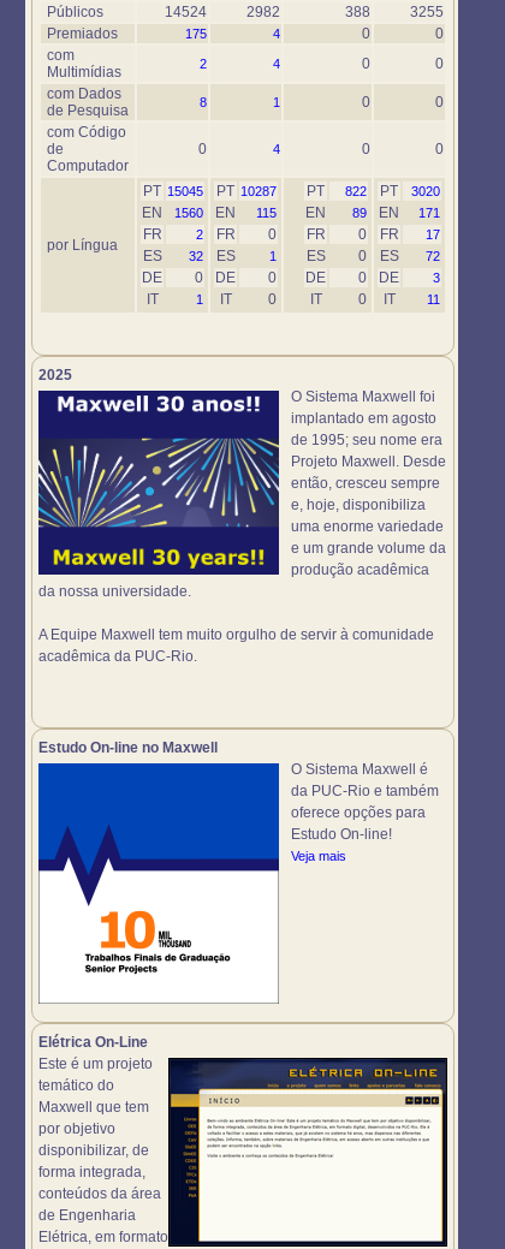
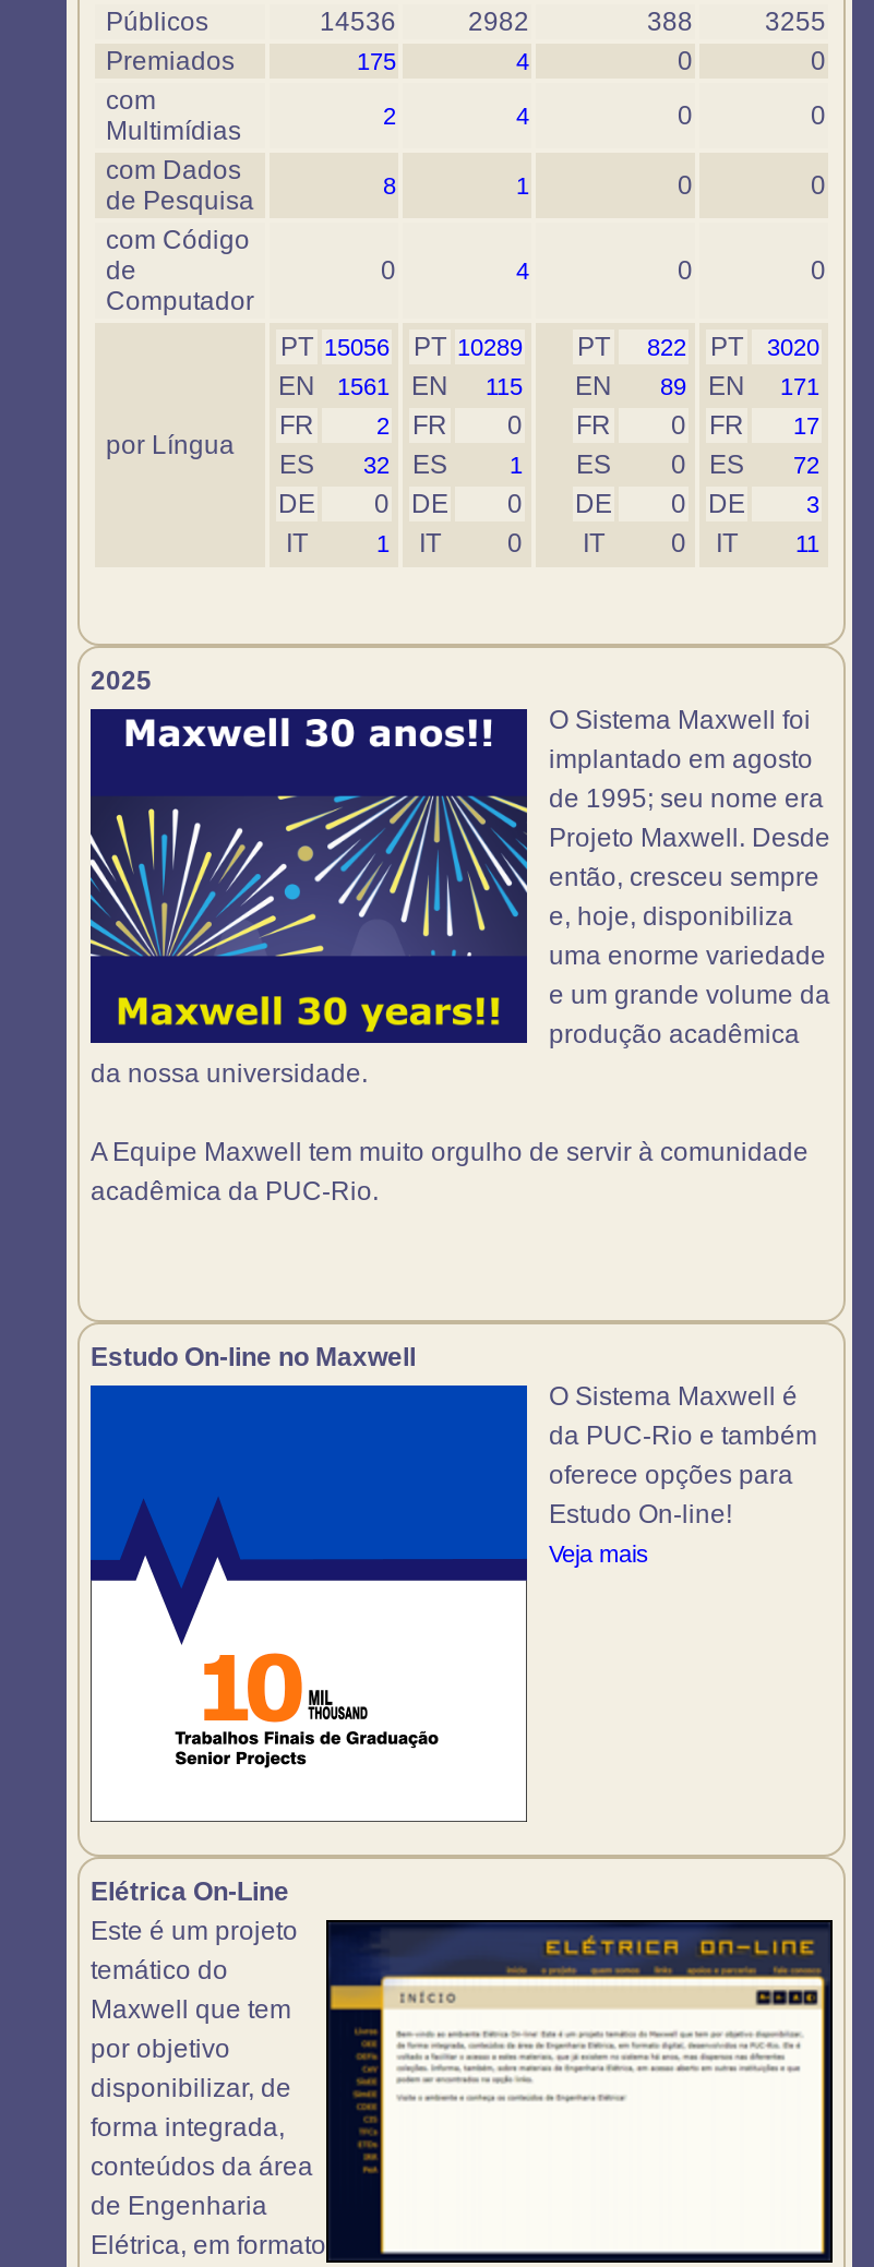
- 14524
+ 14536

- PT 15045
+ PT 15056

- PT 10287
+ PT 10289

- EN 1560 EN 115 EN 89 EN 171
+ EN 1561 EN 115 EN 89 EN 171
